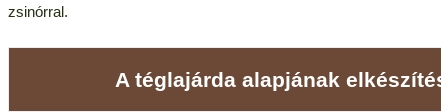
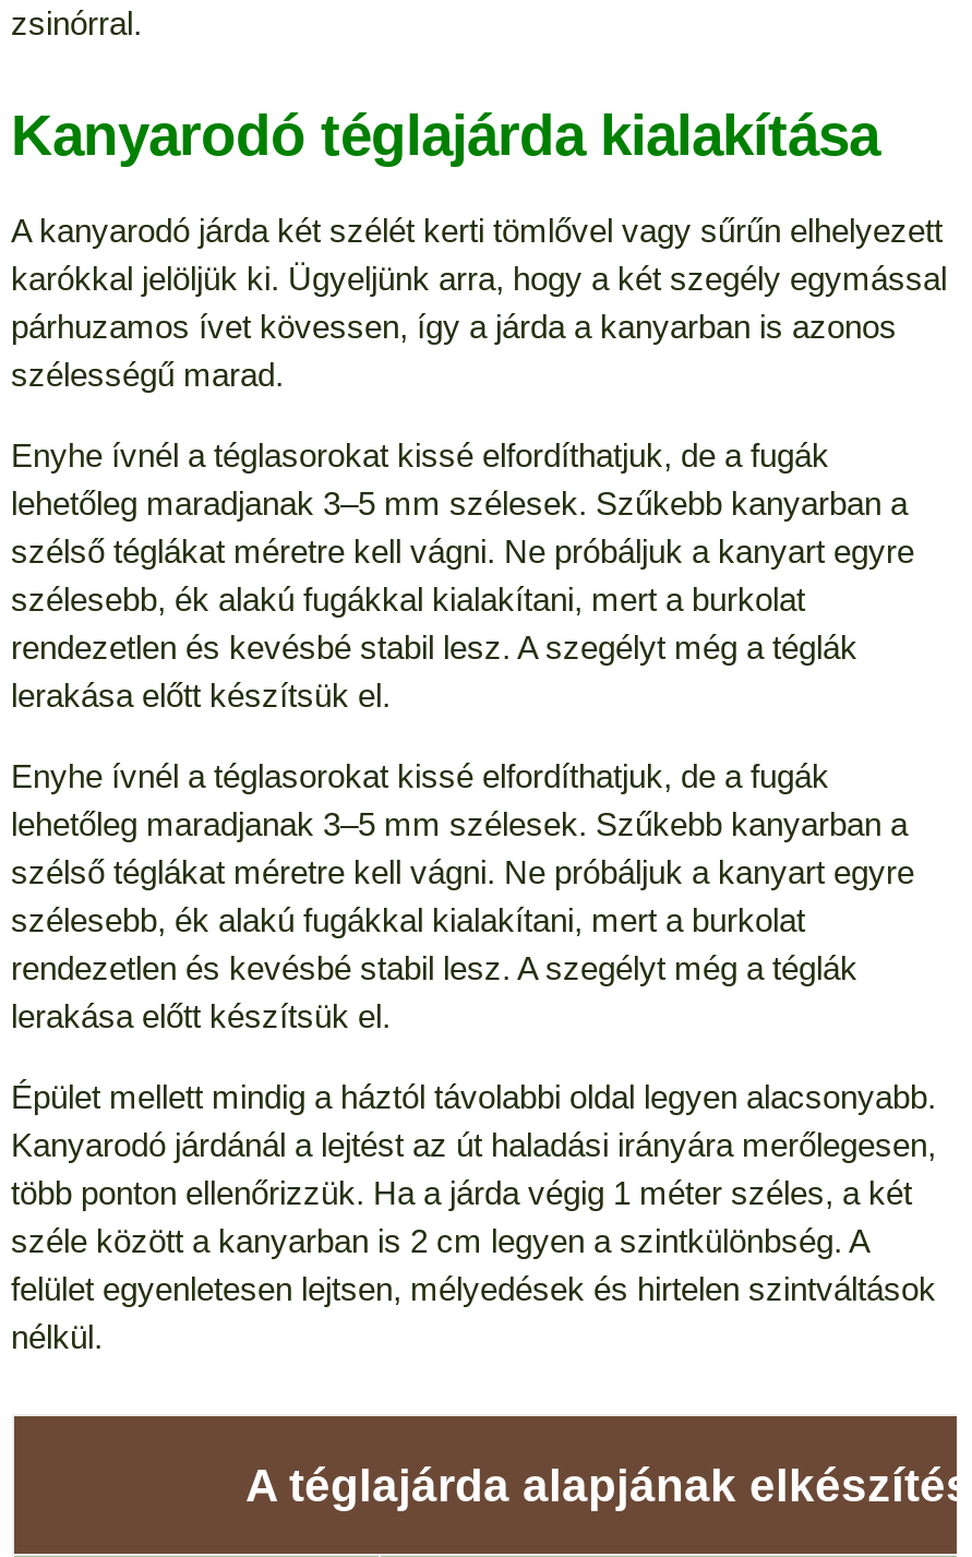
+ Kanyarodó téglajárda kialakítása
+ A kanyarodó járda két szélét kerti tömlővel vagy sűrűn elhelyezett
+ karókkal jelöljük ki. Ügyeljünk arra, hogy a két szegély egymással
+ párhuzamos ívet kövessen, így a járda a kanyarban is azonos
+ szélességű marad.
+ Enyhe ívnél a téglasorokat kissé elfordíthatjuk, de a fugák
+ lehetőleg maradjanak 3–5 mm szélesek. Szűkebb kanyarban a
+ szélső téglákat méretre kell vágni. Ne próbáljuk a kanyart egyre
+ szélesebb, ék alakú fugákkal kialakítani, mert a burkolat
+ rendezetlen és kevésbé stabil lesz. A szegélyt még a téglák
+ lerakása előtt készítsük el.
+ Enyhe ívnél a téglasorokat kissé elfordíthatjuk, de a fugák
+ lehetőleg maradjanak 3–5 mm szélesek. Szűkebb kanyarban a
+ szélső téglákat méretre kell vágni. Ne próbáljuk a kanyart egyre
+ szélesebb, ék alakú fugákkal kialakítani, mert a burkolat
+ rendezetlen és kevésbé stabil lesz. A szegélyt még a téglák
+ lerakása előtt készítsük el.
+ Épület mellett mindig a háztól távolabbi oldal legyen alacsonyabb.
+ Kanyarodó járdánál a lejtést az út haladási irányára merőlegesen,
+ több ponton ellenőrizzük. Ha a járda végig 1 méter széles, a két
+ széle között a kanyarban is 2 cm legyen a szintkülönbség. A
+ felület egyenletesen lejtsen, mélyedések és hirtelen szintváltások
+ nélkül.
